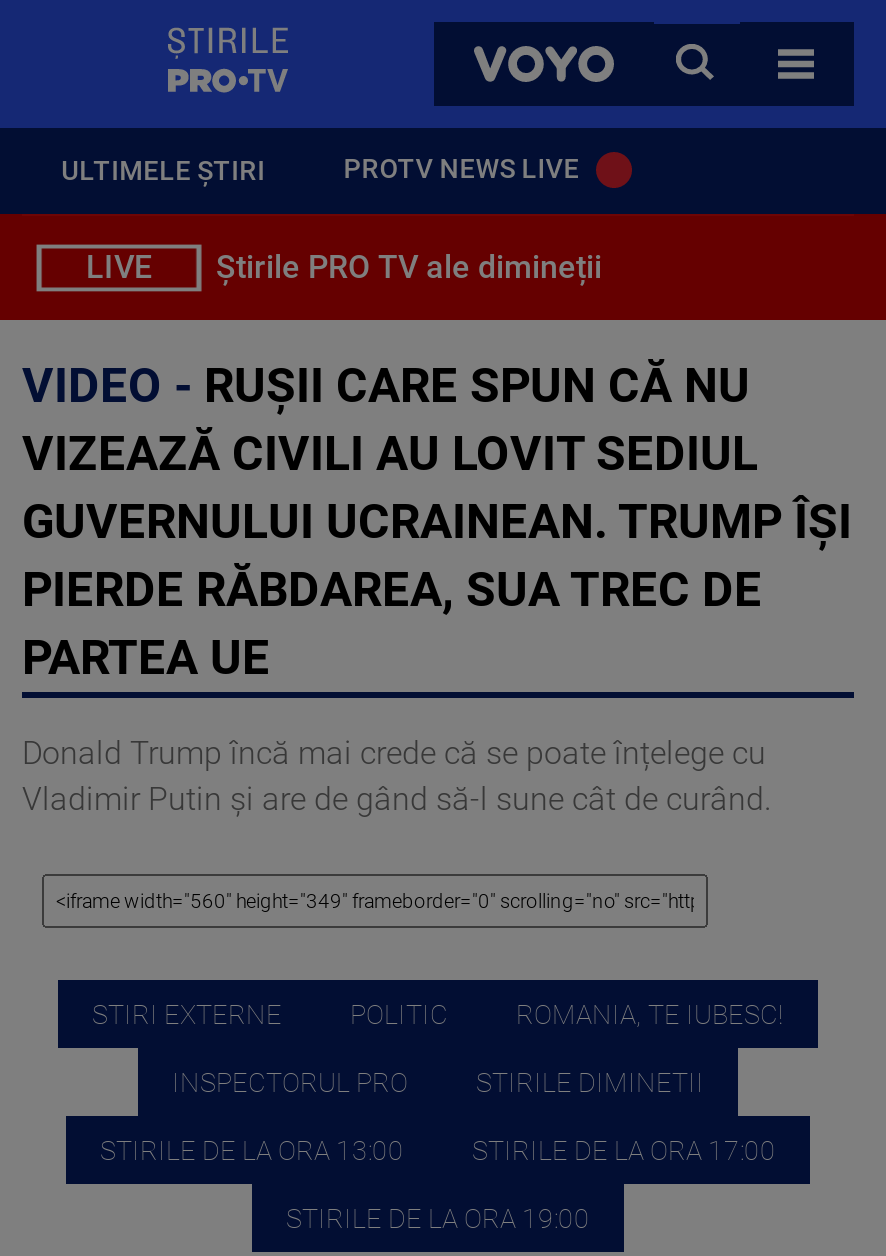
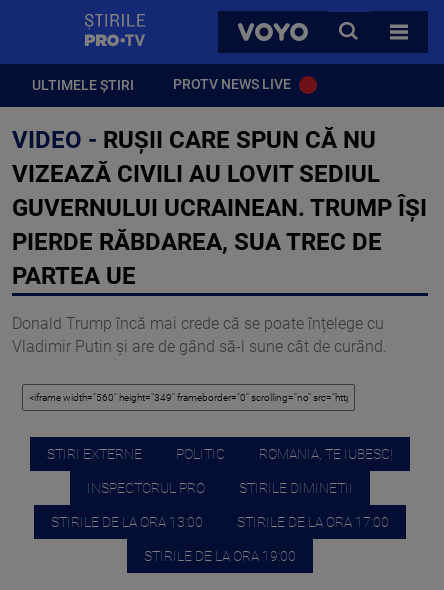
- LIVE
- Știrile PRO TV ale dimineții
